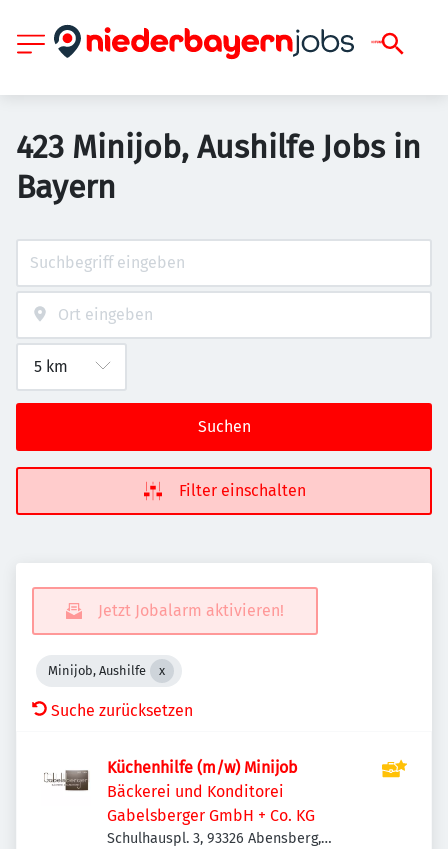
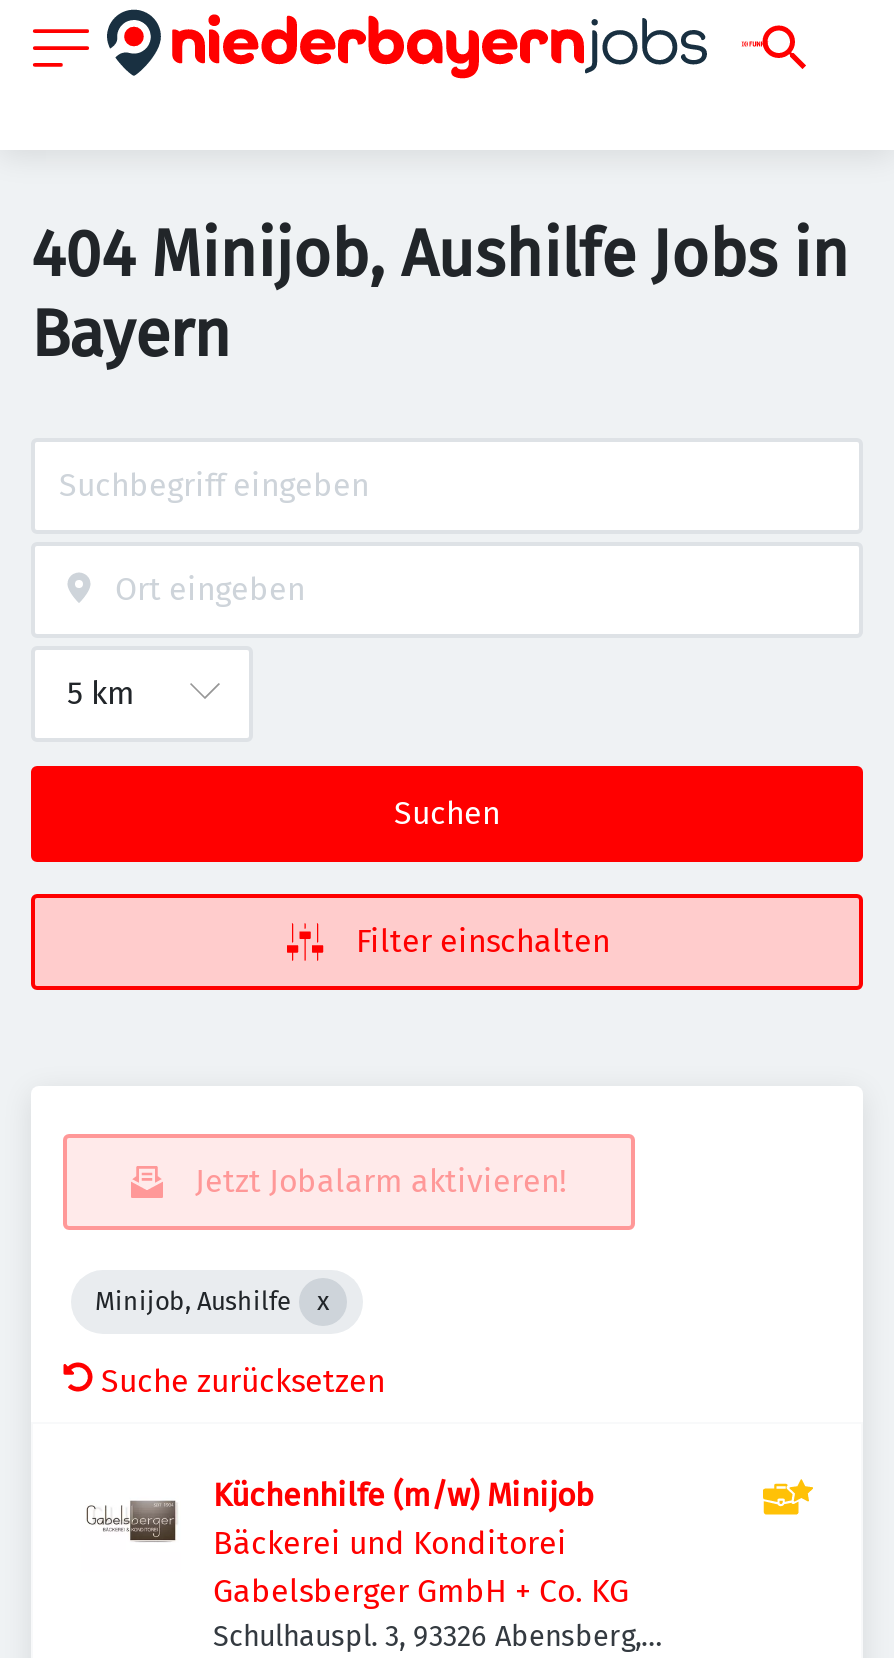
- 423 Minijob, Aushilfe Jobs in
+ 404 Minijob, Aushilfe Jobs in
